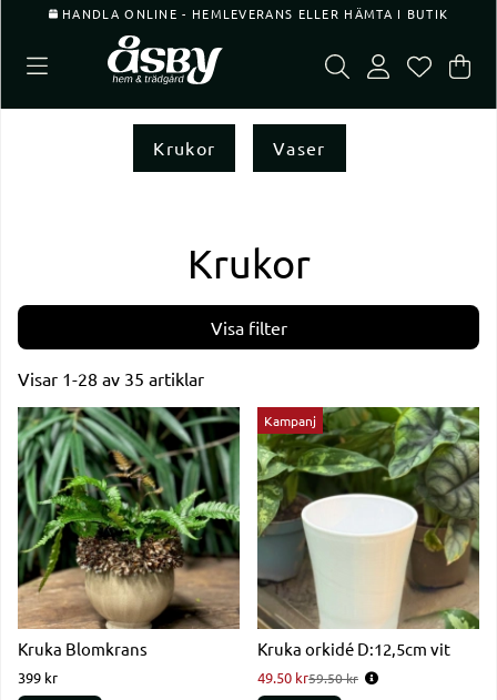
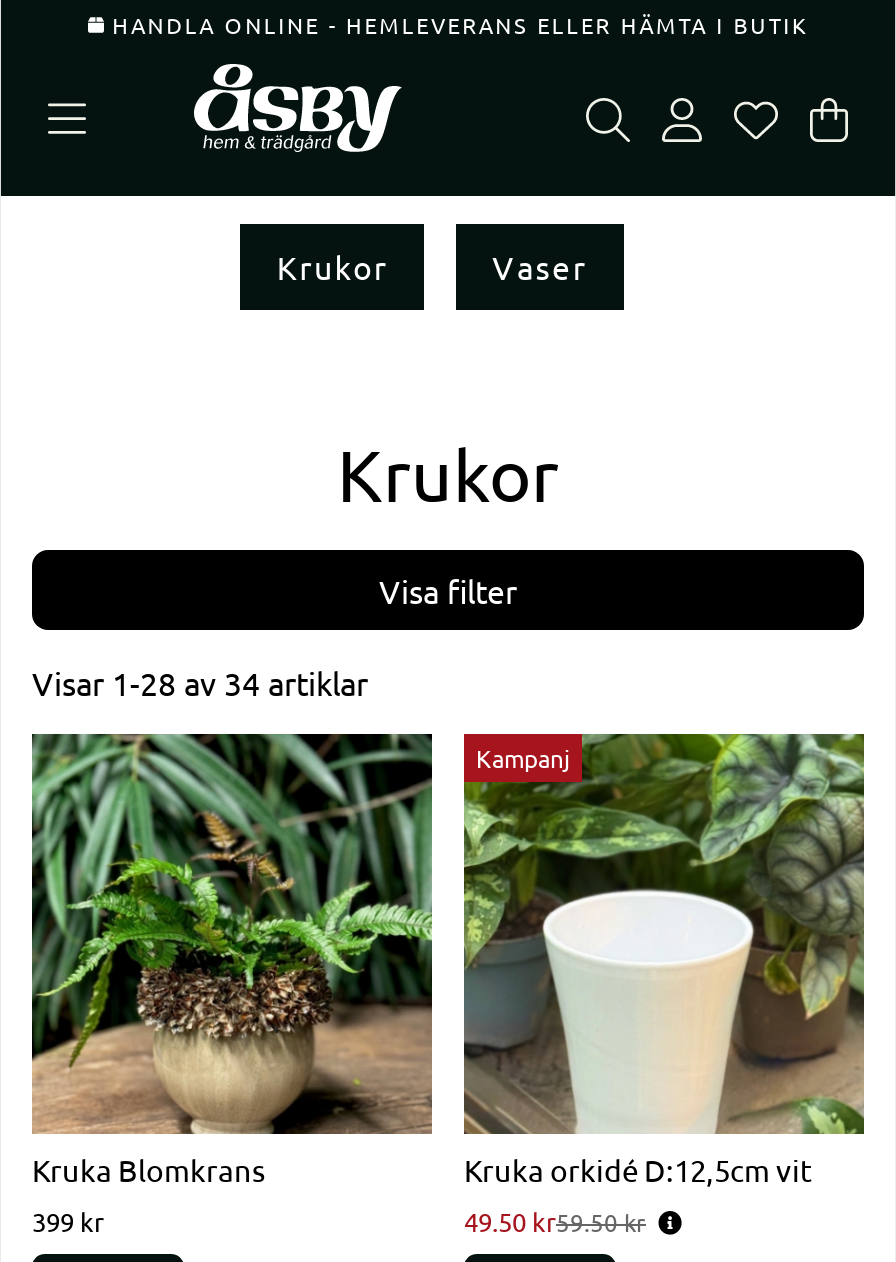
- Visar 1-28 av 35 artiklar
+ Visar 1-28 av 34 artiklar
